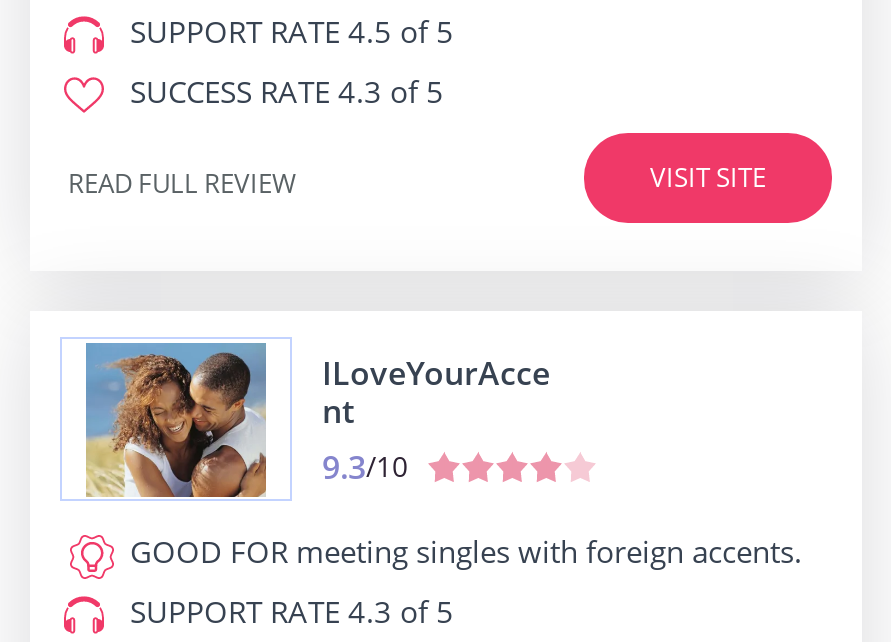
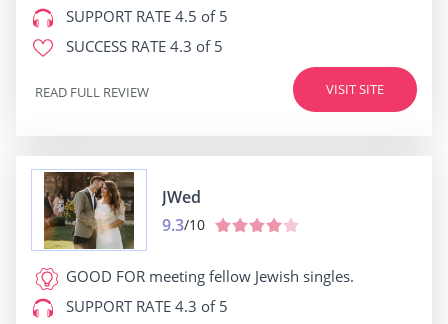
- [image]
- GOOD FOR meeting singles with foreign accents.
+ [image]
+ GOOD FOR meeting fellow Jewish singles.

- ILoveYourAcce
- nt
+ JWed
